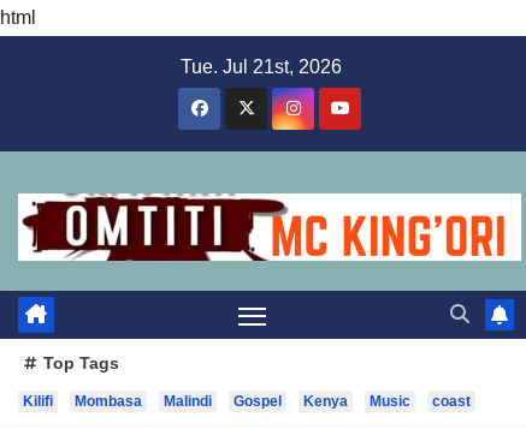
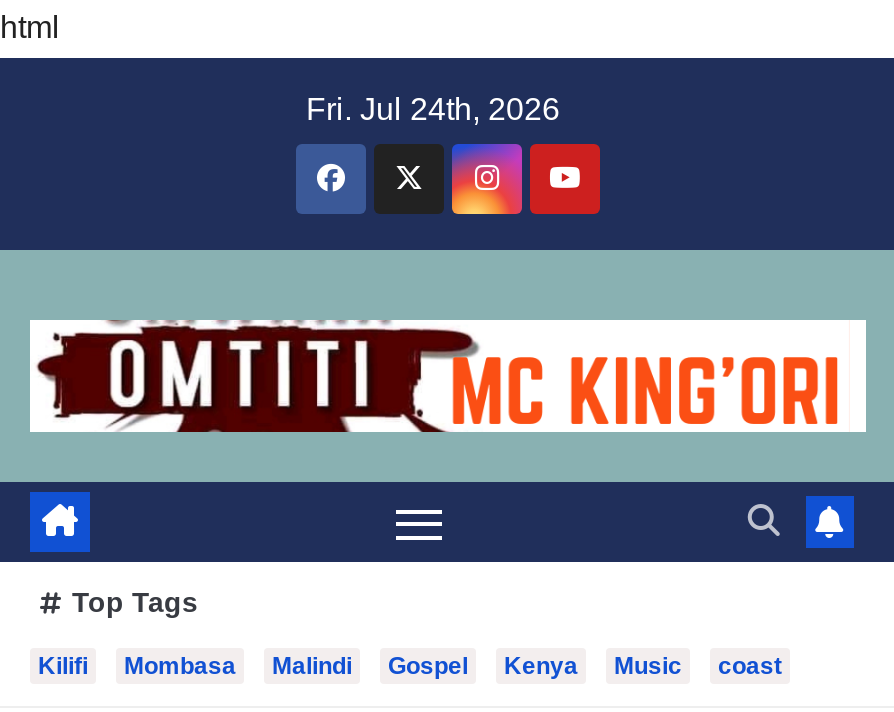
- Tue. Jul 21st, 2026
+ Fri. Jul 24th, 2026
